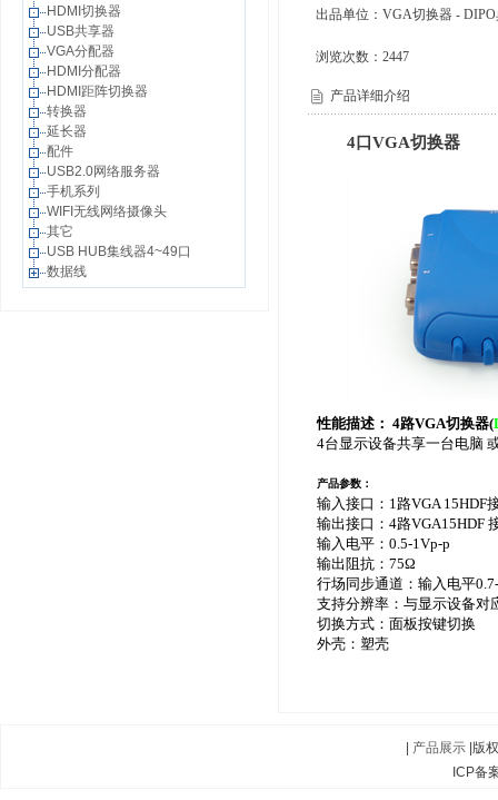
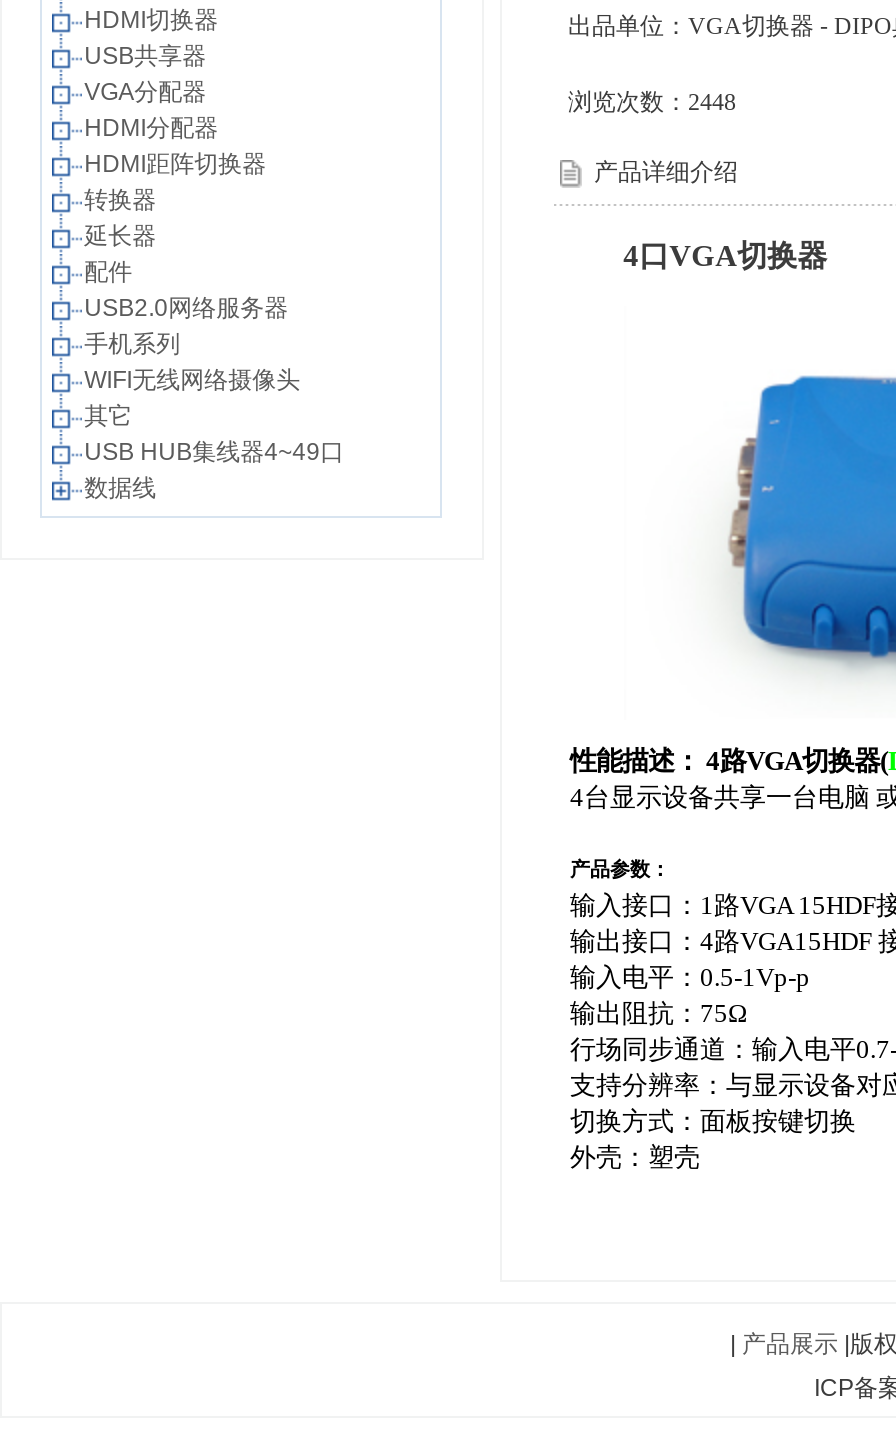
- 浏览次数：2447
+ 浏览次数：2448
